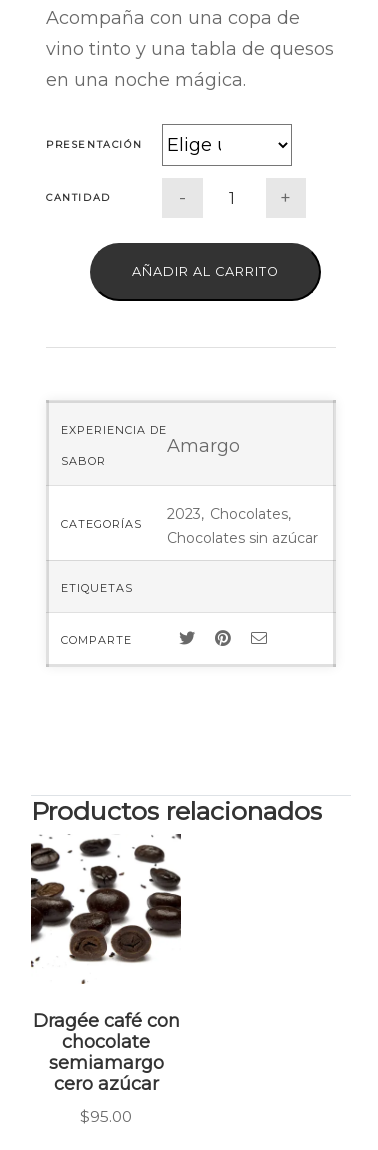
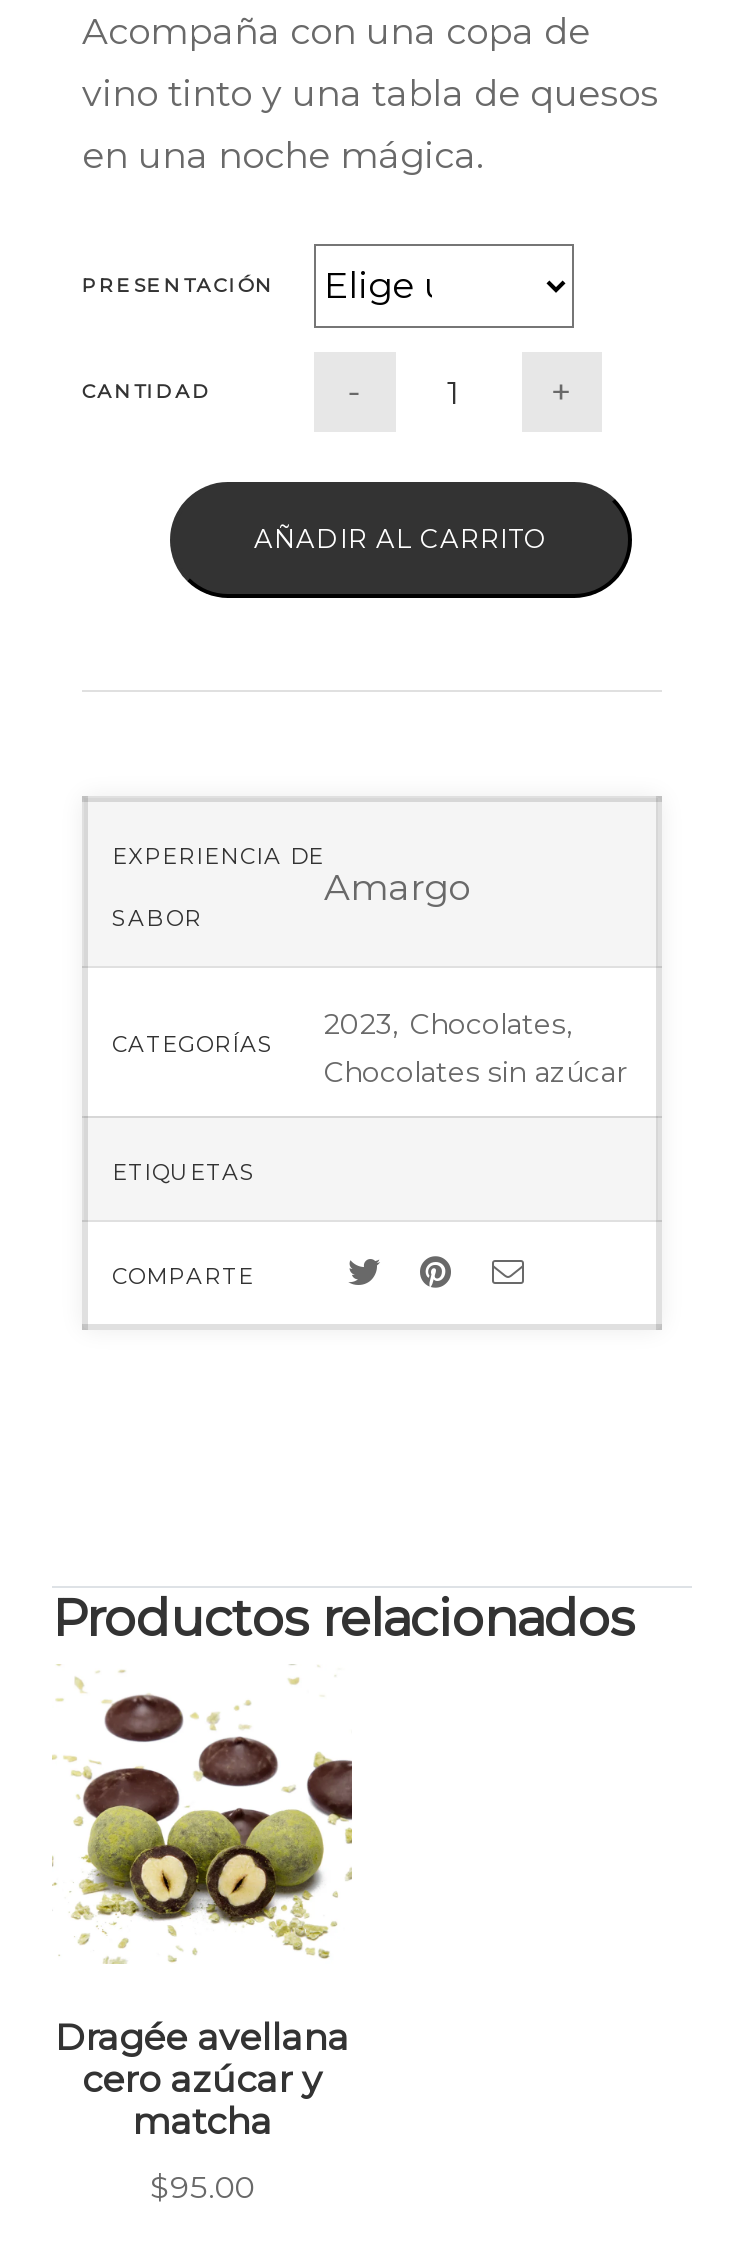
- [image]
- Dragée café con
- chocolate
- semiamargo
- cero azúcar
+ [image]
+ Dragée avellana
+ cero azúcar y
+ matcha
